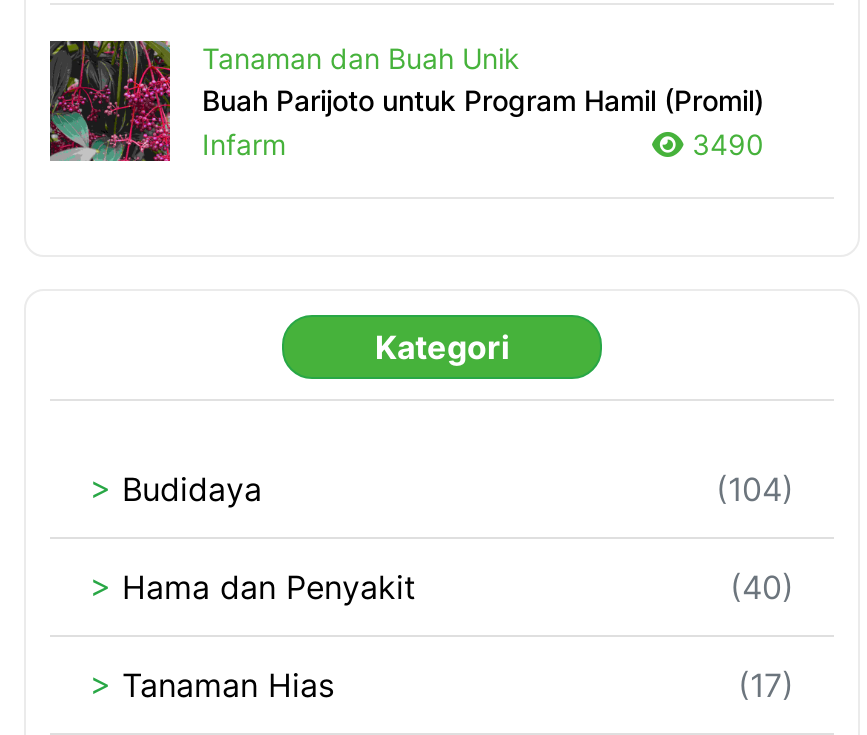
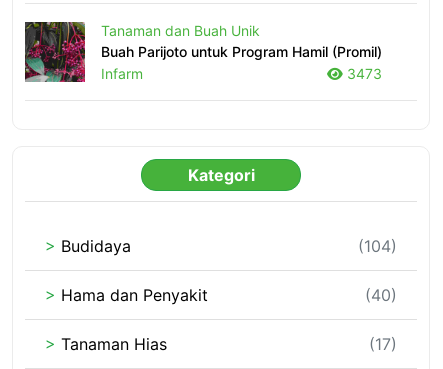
- 3490
+ 3473
